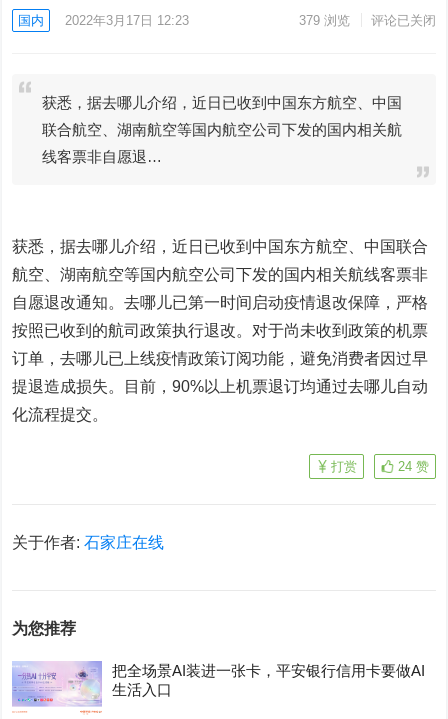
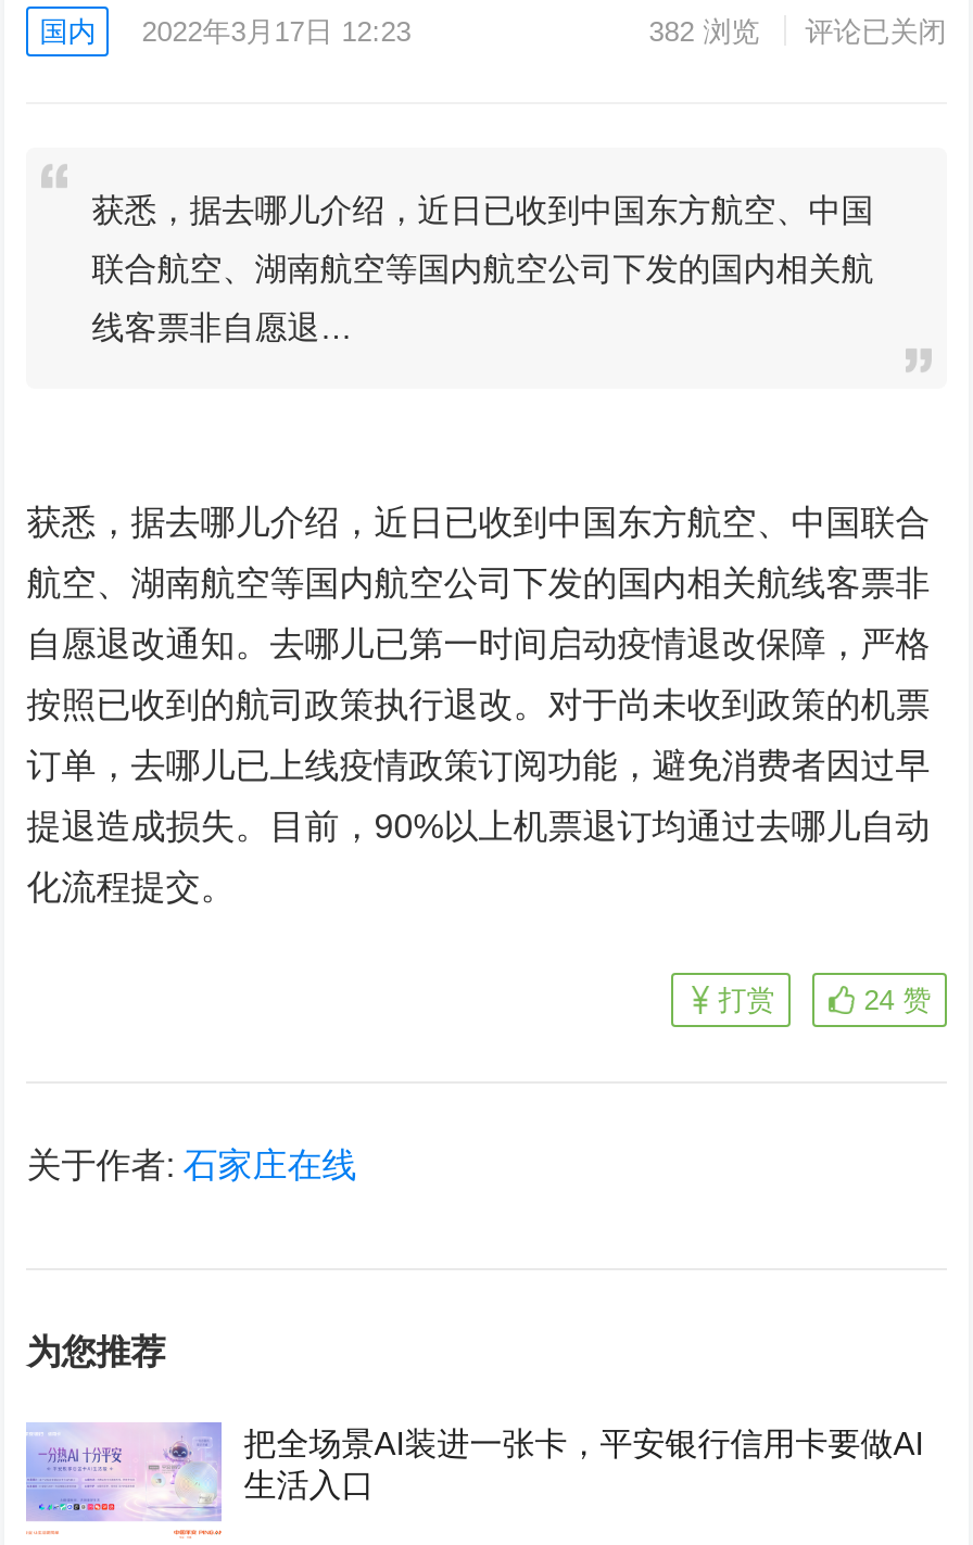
- 379浏览 评论已关闭
+ 382浏览 评论已关闭
